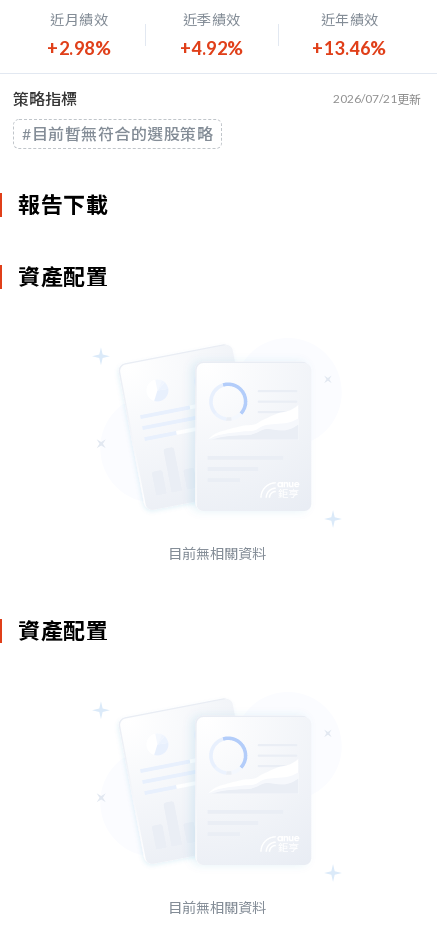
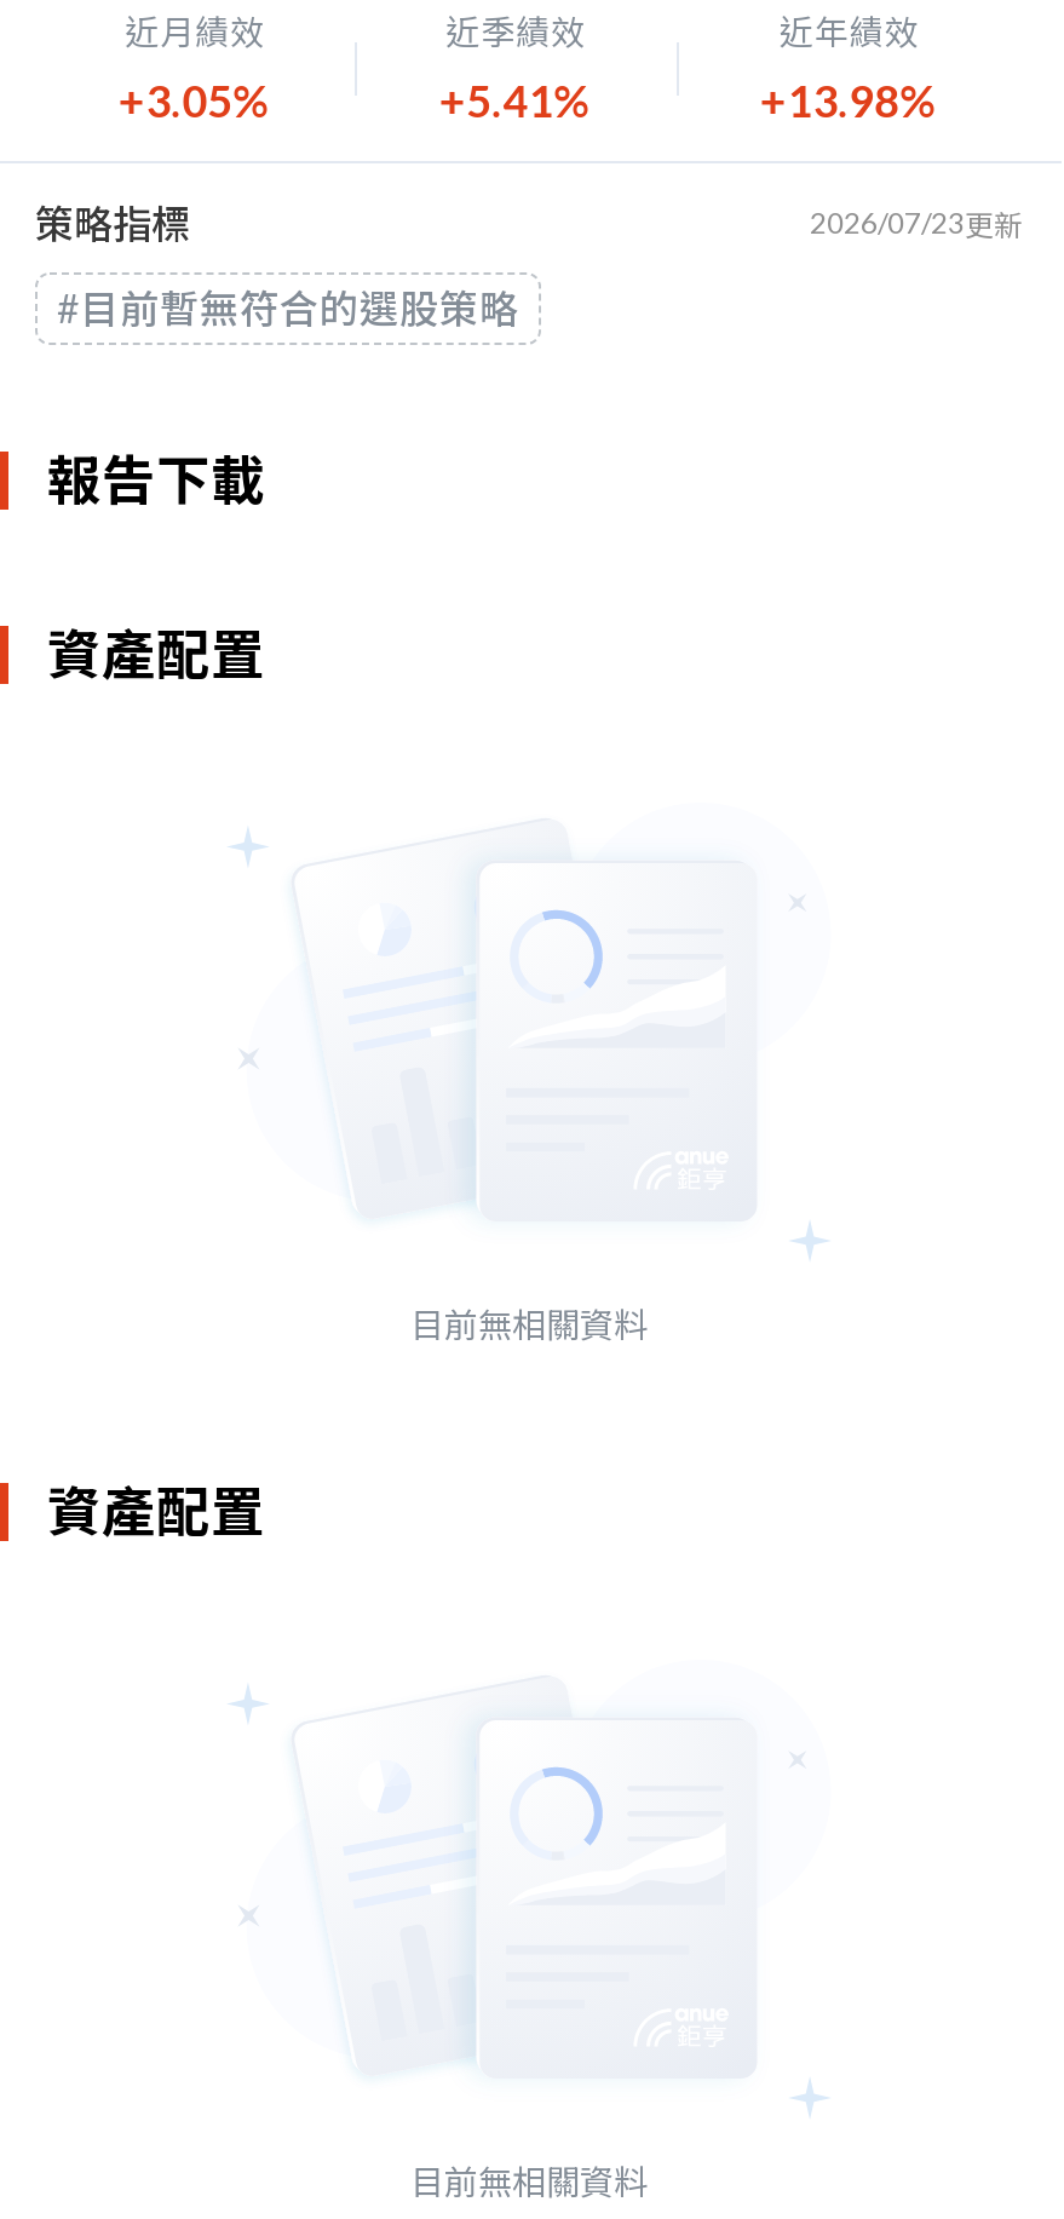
- +2.98%
+ +3.05%

- +4.92%
+ +5.41%

- +13.46%
+ +13.98%

- 2026/07/21更新
+ 2026/07/23更新
